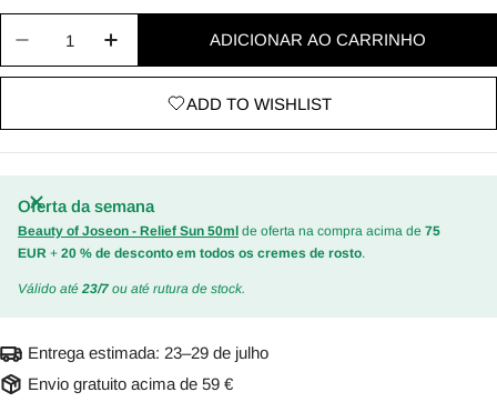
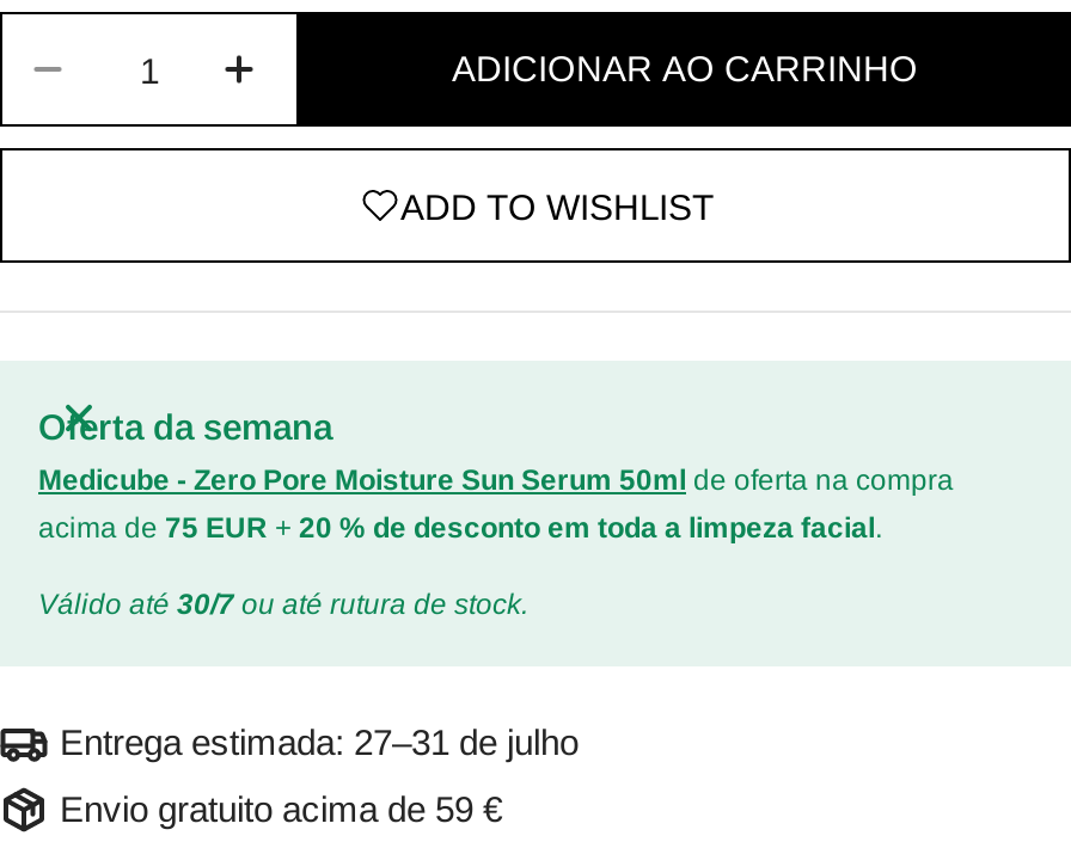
- Beauty of Joseon - Relief Sun 50ml de oferta na compra acima de 75
- EUR + 20 % de desconto em todos os cremes de rosto.
+ Medicube - Zero Pore Moisture Sun Serum 50ml de oferta na compra
+ acima de 75 EUR + 20 % de desconto em toda a limpeza facial.

- Válido até 23/7 ou até rutura de stock.
+ Válido até 30/7 ou até rutura de stock.

- Entrega estimada: 23–29 de julho
+ Entrega estimada: 27–31 de julho
